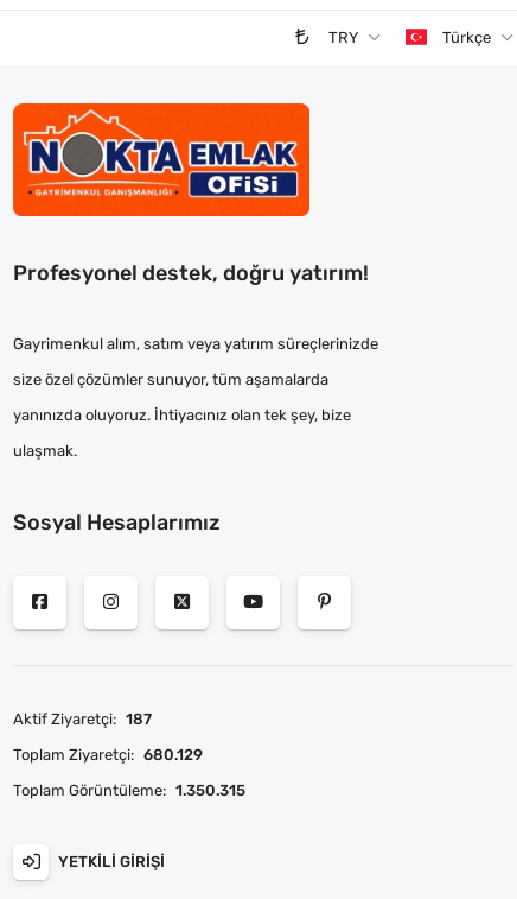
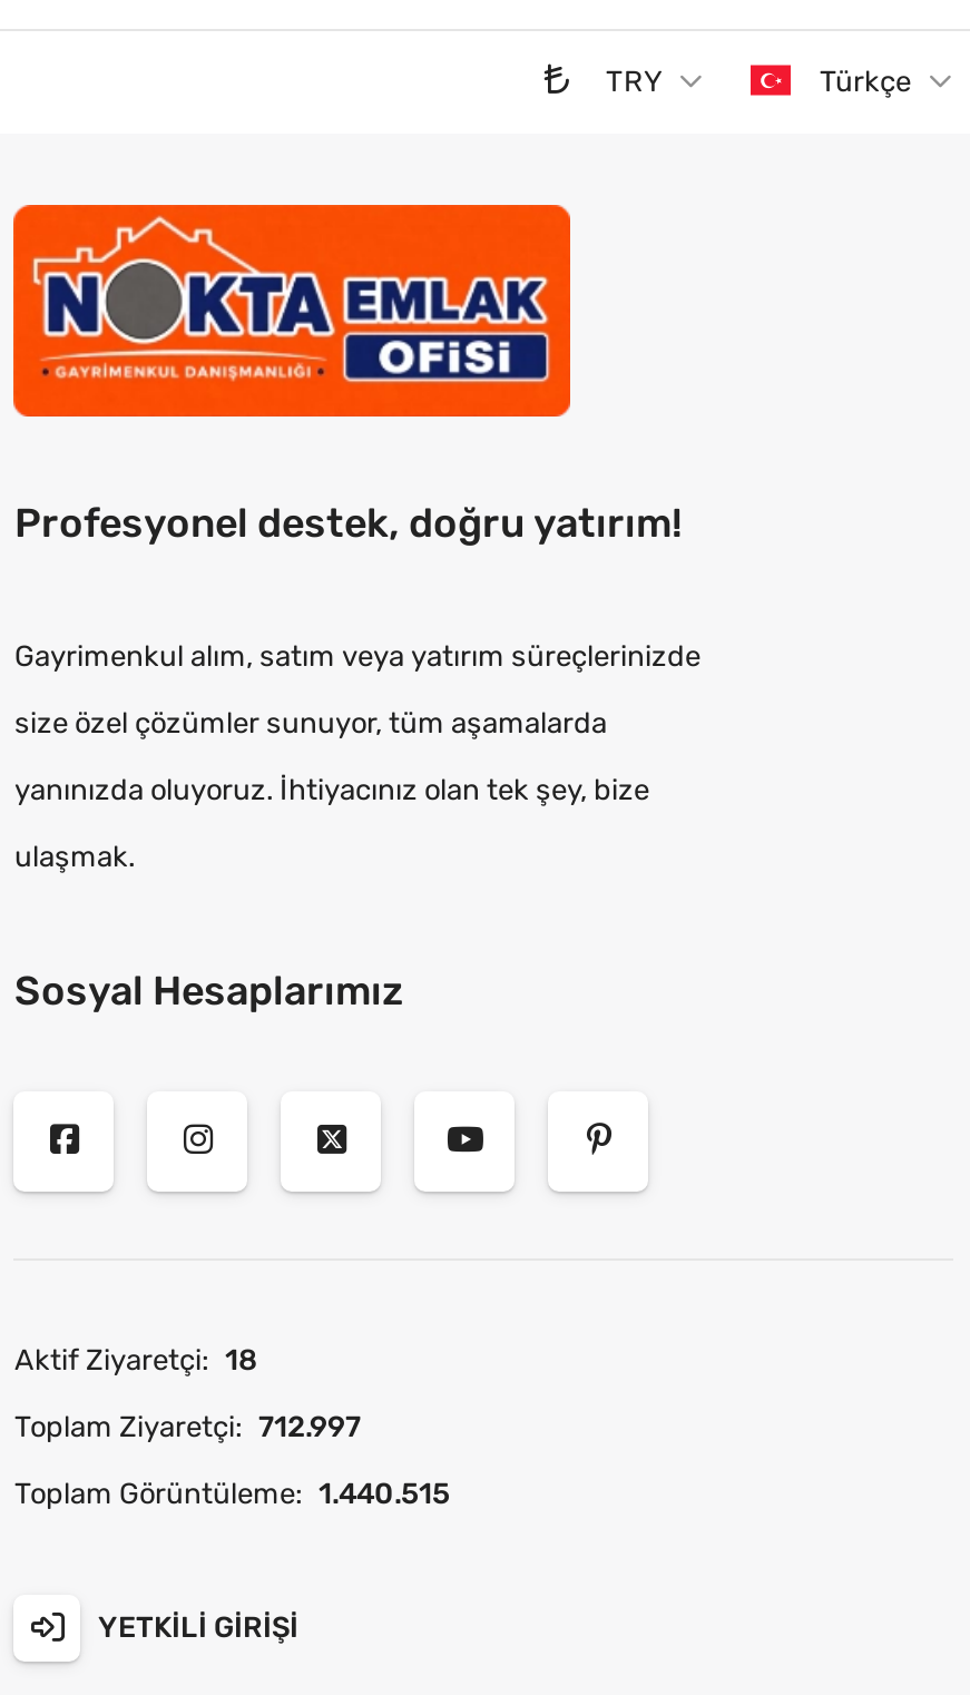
- Aktif Ziyaretçi: 187
+ Aktif Ziyaretçi: 18

- Toplam Ziyaretçi: 680.129
+ Toplam Ziyaretçi: 712.997

- Toplam Görüntüleme: 1.350.315
+ Toplam Görüntüleme: 1.440.515
